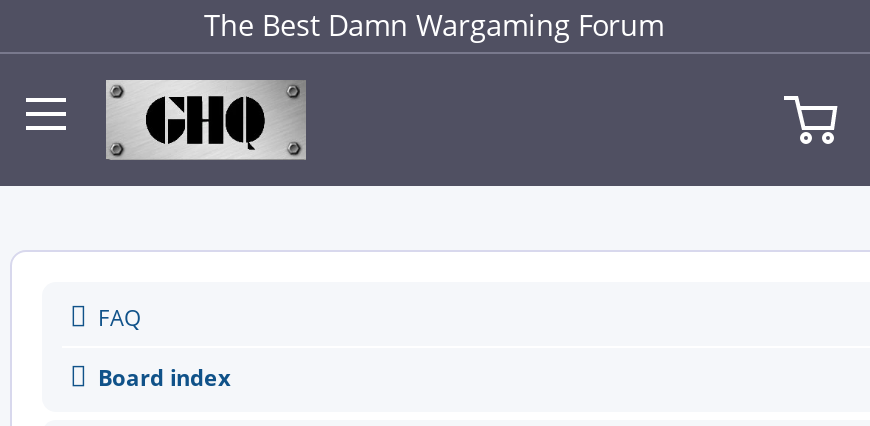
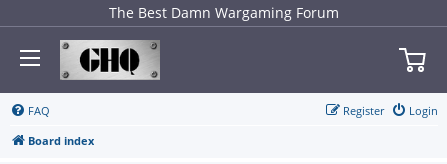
+ Login
+ Register
